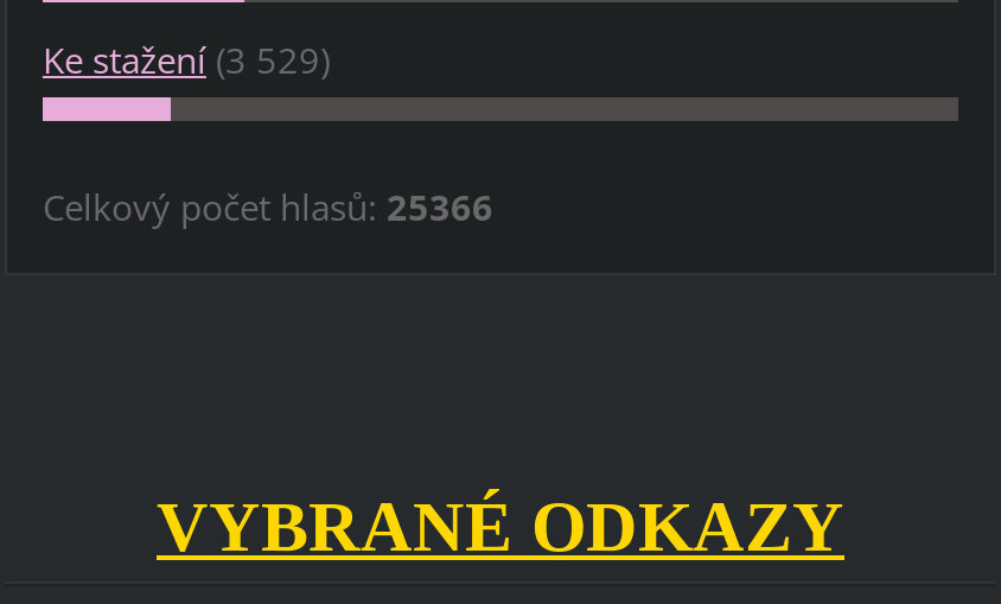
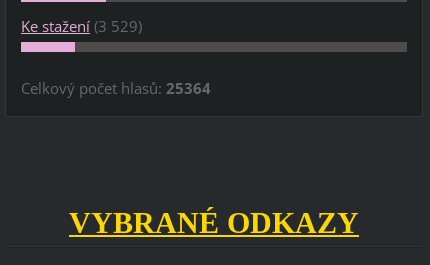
- Celkový počet hlasů: 25366
+ Celkový počet hlasů: 25364
